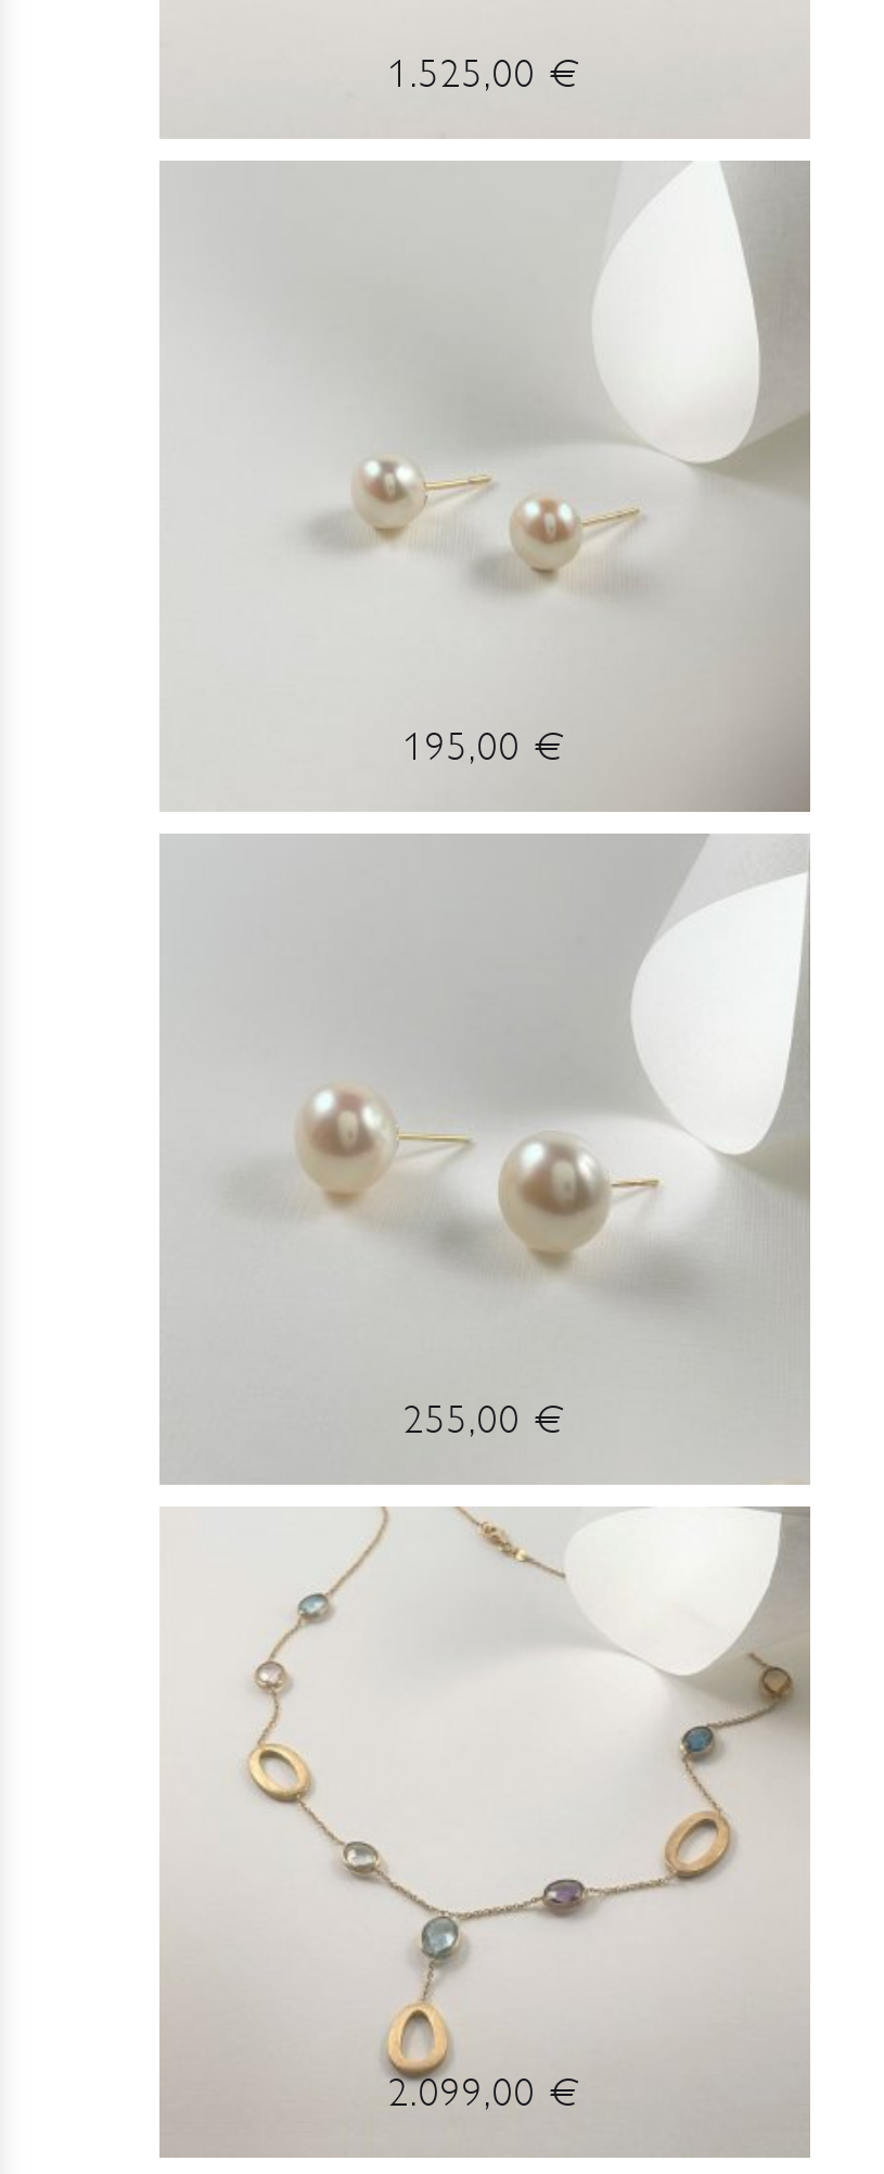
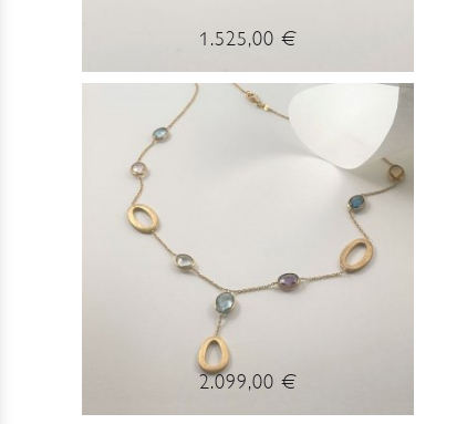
- [image]
- 195,00 €

- [image]
- 255,00 €
